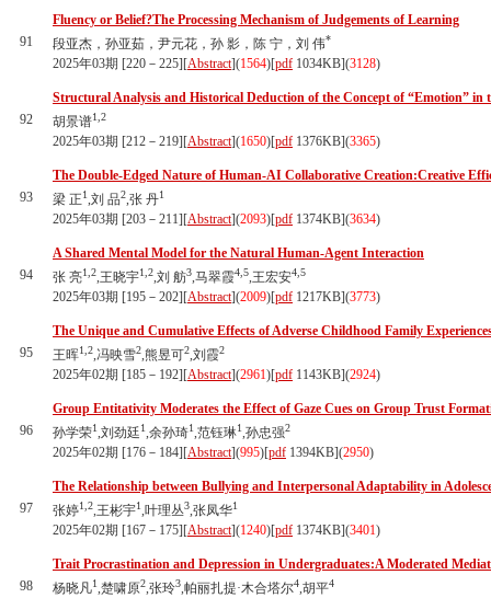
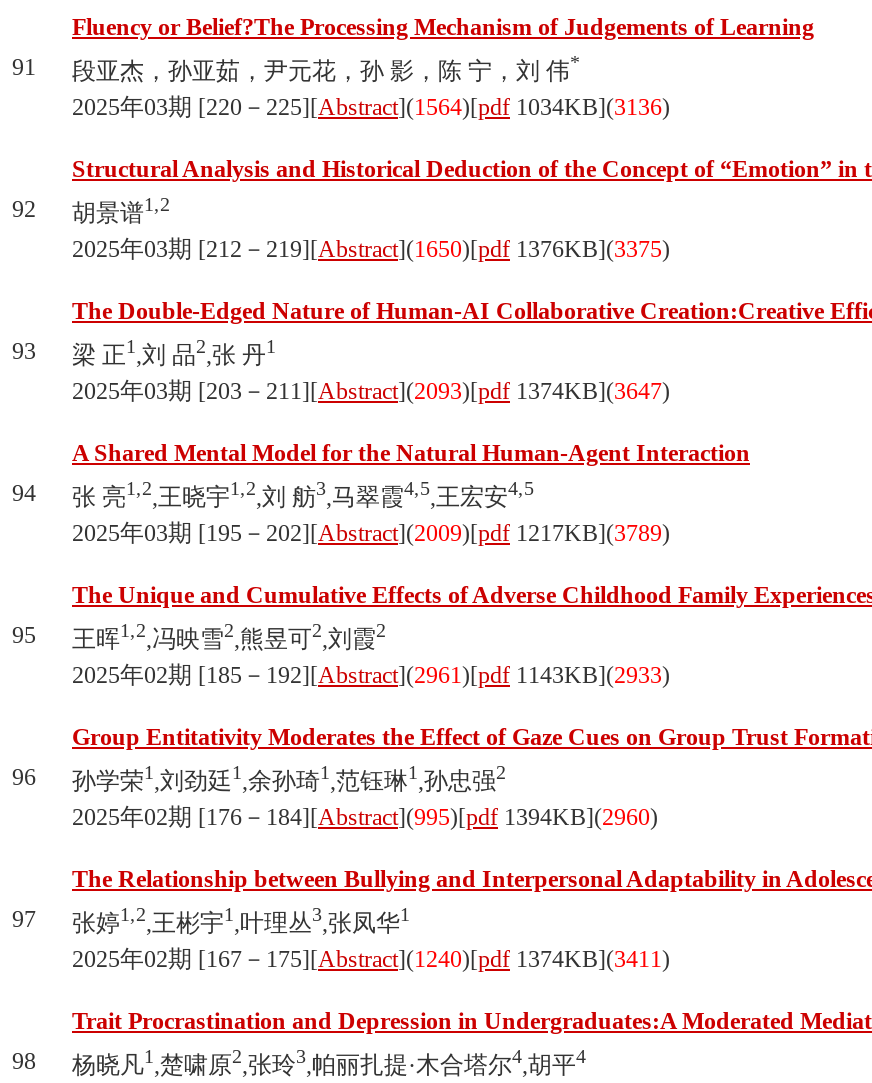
- 2025年03期 [220－225][Abstract](1564)[pdf 1034KB](3128)
+ 2025年03期 [220－225][Abstract](1564)[pdf 1034KB](3136)

- 2025年03期 [212－219][Abstract](1650)[pdf 1376KB](3365)
+ 2025年03期 [212－219][Abstract](1650)[pdf 1376KB](3375)

- 2025年03期 [203－211][Abstract](2093)[pdf 1374KB](3634)
+ 2025年03期 [203－211][Abstract](2093)[pdf 1374KB](3647)

- 2025年03期 [195－202][Abstract](2009)[pdf 1217KB](3773)
+ 2025年03期 [195－202][Abstract](2009)[pdf 1217KB](3789)

- 2025年02期 [185－192][Abstract](2961)[pdf 1143KB](2924)
+ 2025年02期 [185－192][Abstract](2961)[pdf 1143KB](2933)

- 2025年02期 [176－184][Abstract](995)[pdf 1394KB](2950)
+ 2025年02期 [176－184][Abstract](995)[pdf 1394KB](2960)

- 2025年02期 [167－175][Abstract](1240)[pdf 1374KB](3401)
+ 2025年02期 [167－175][Abstract](1240)[pdf 1374KB](3411)
